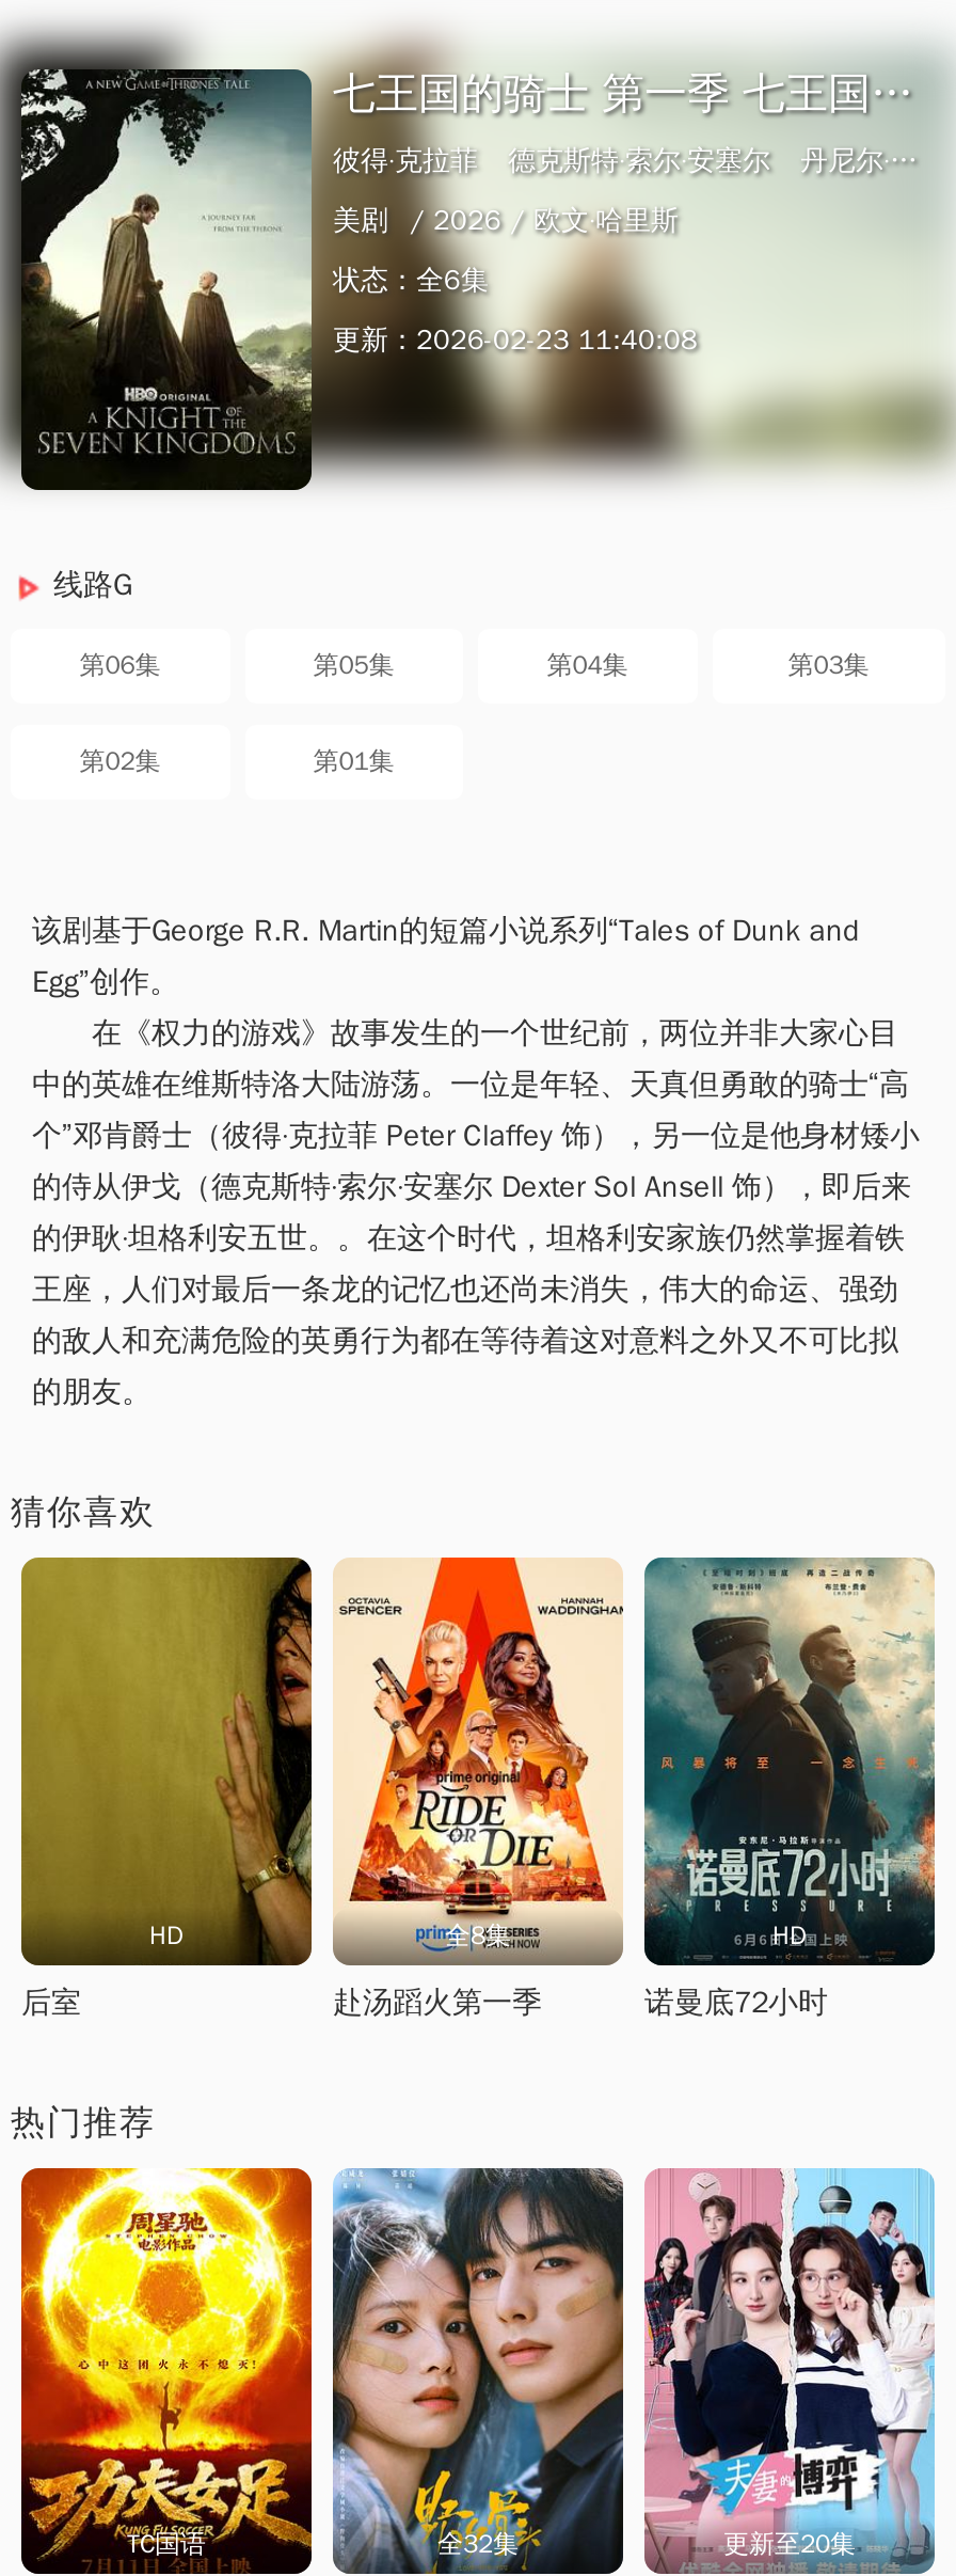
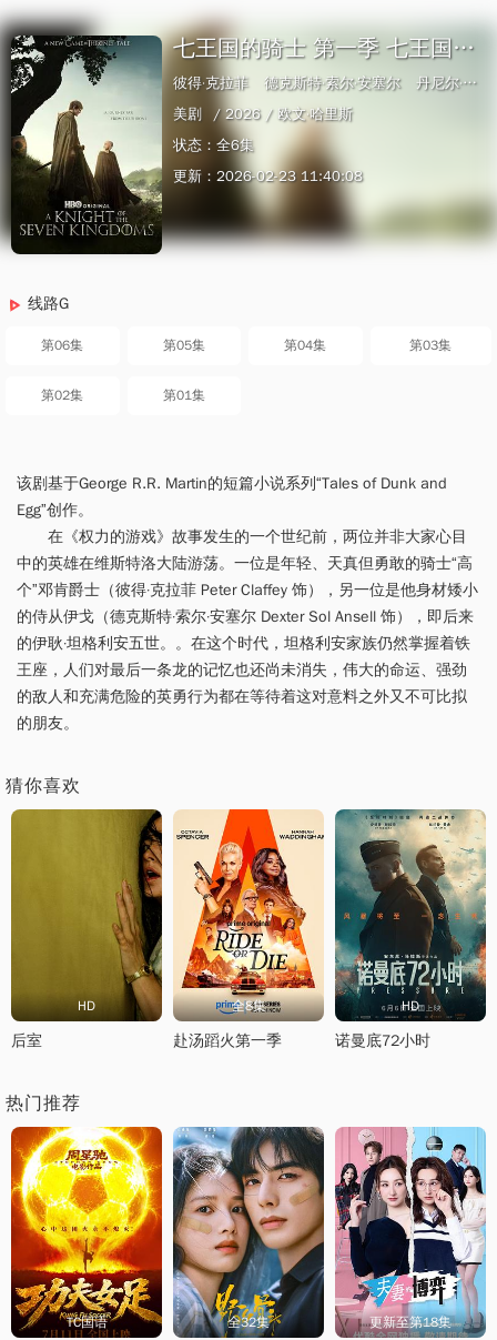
- 更新至20集
+ 更新至第18集
